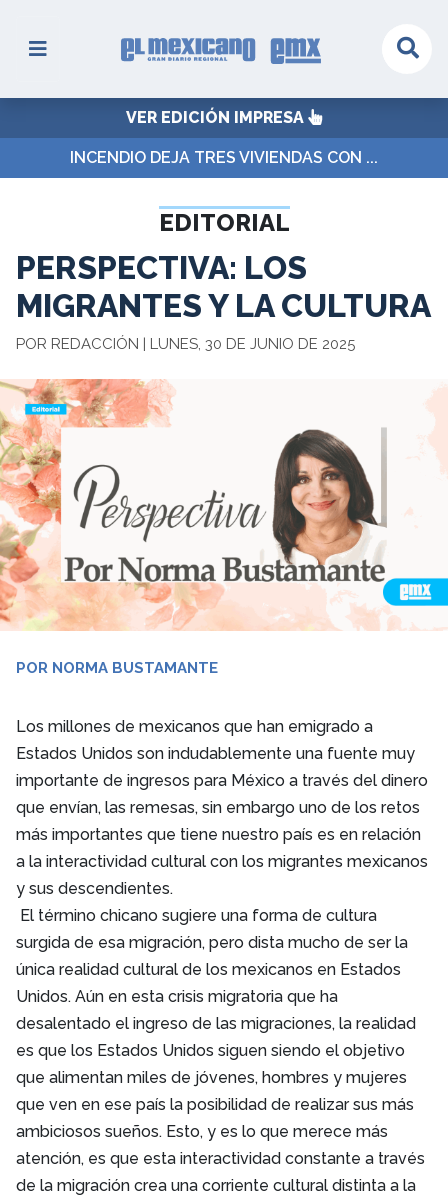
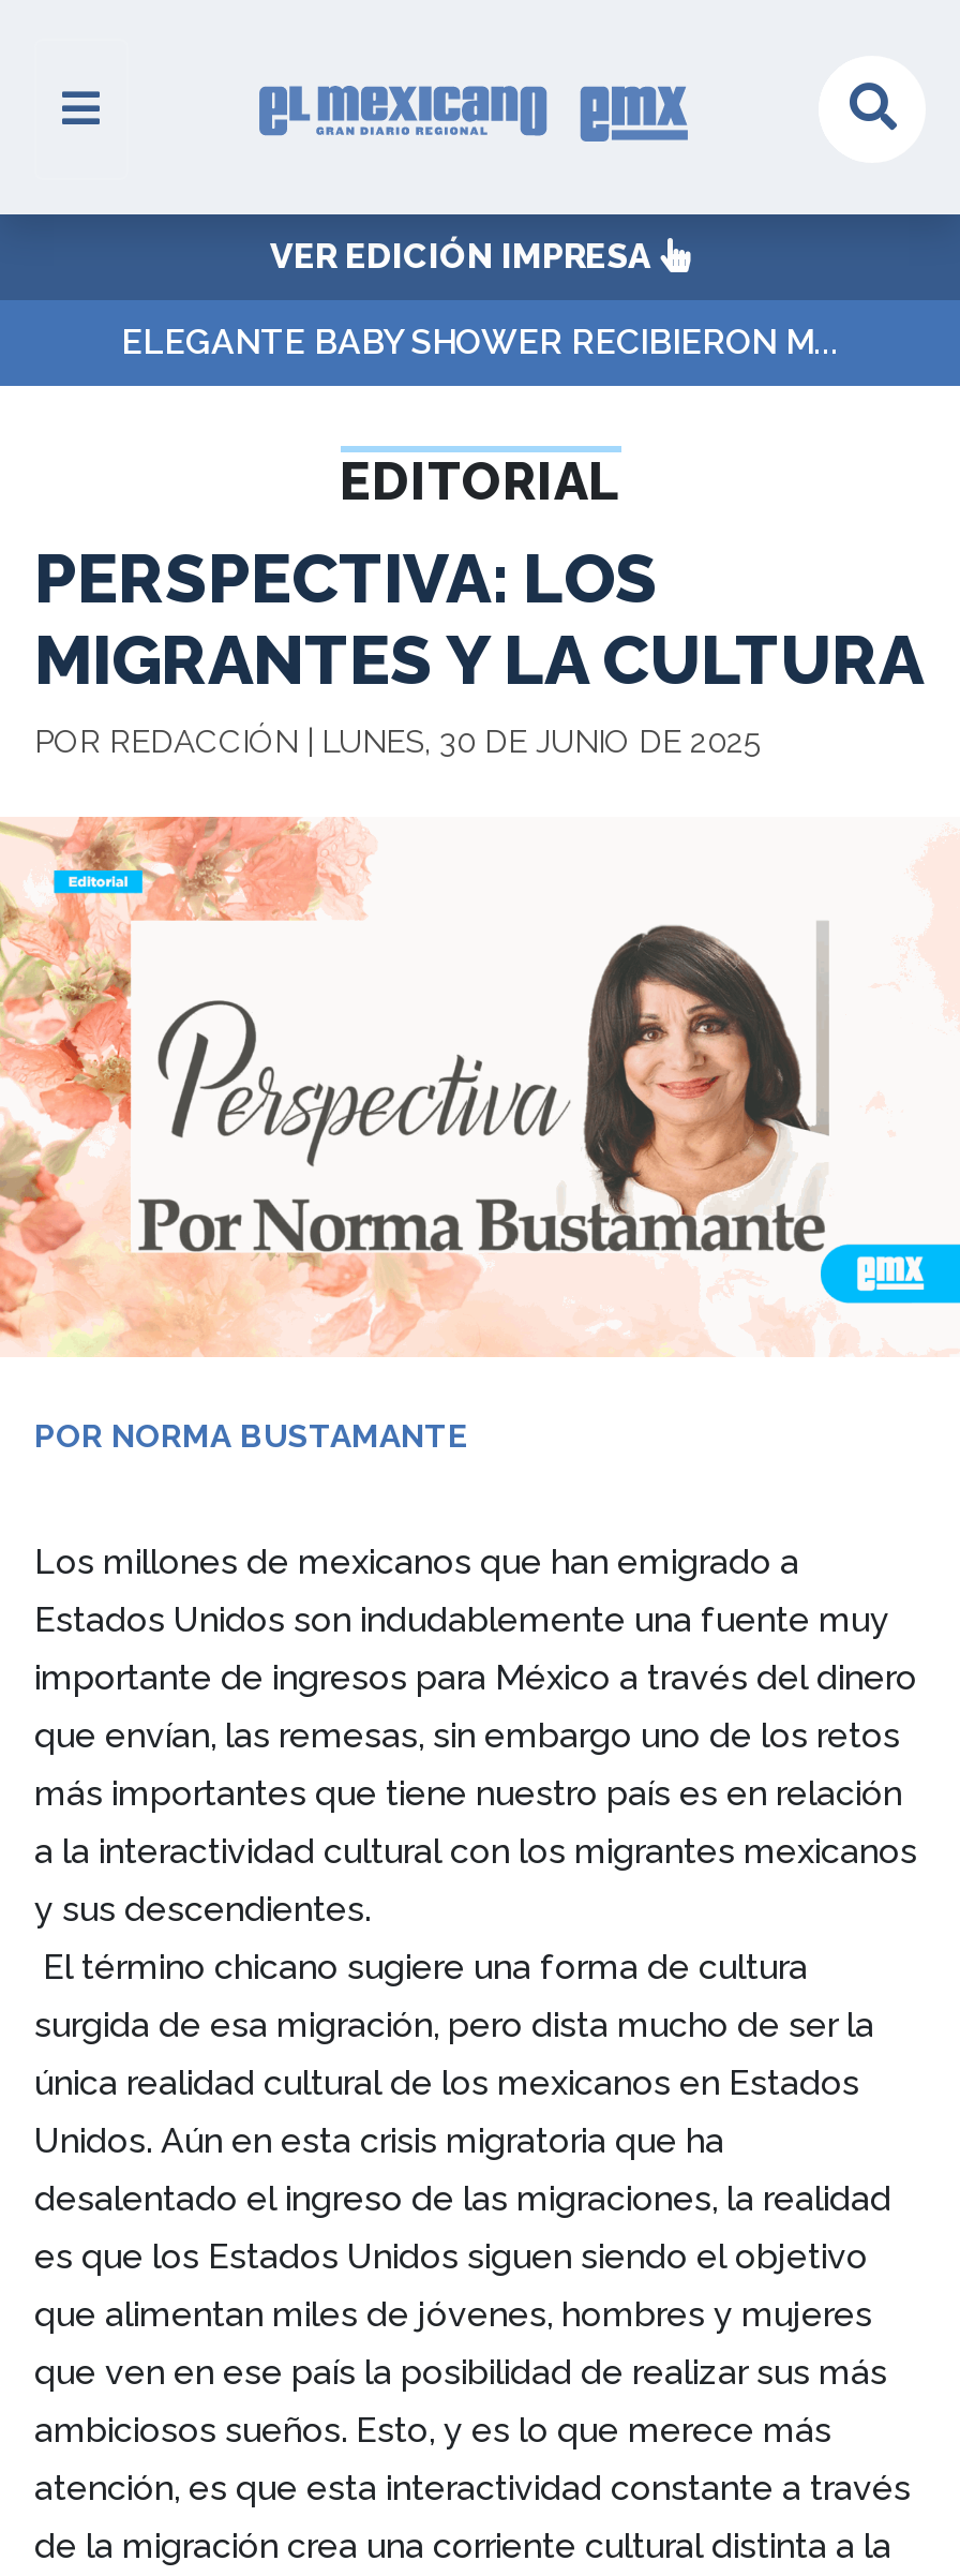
- INCENDIO DEJA TRES VIVIENDAS CON ...
+ ELEGANTE BABY SHOWER RECIBIERON M...
